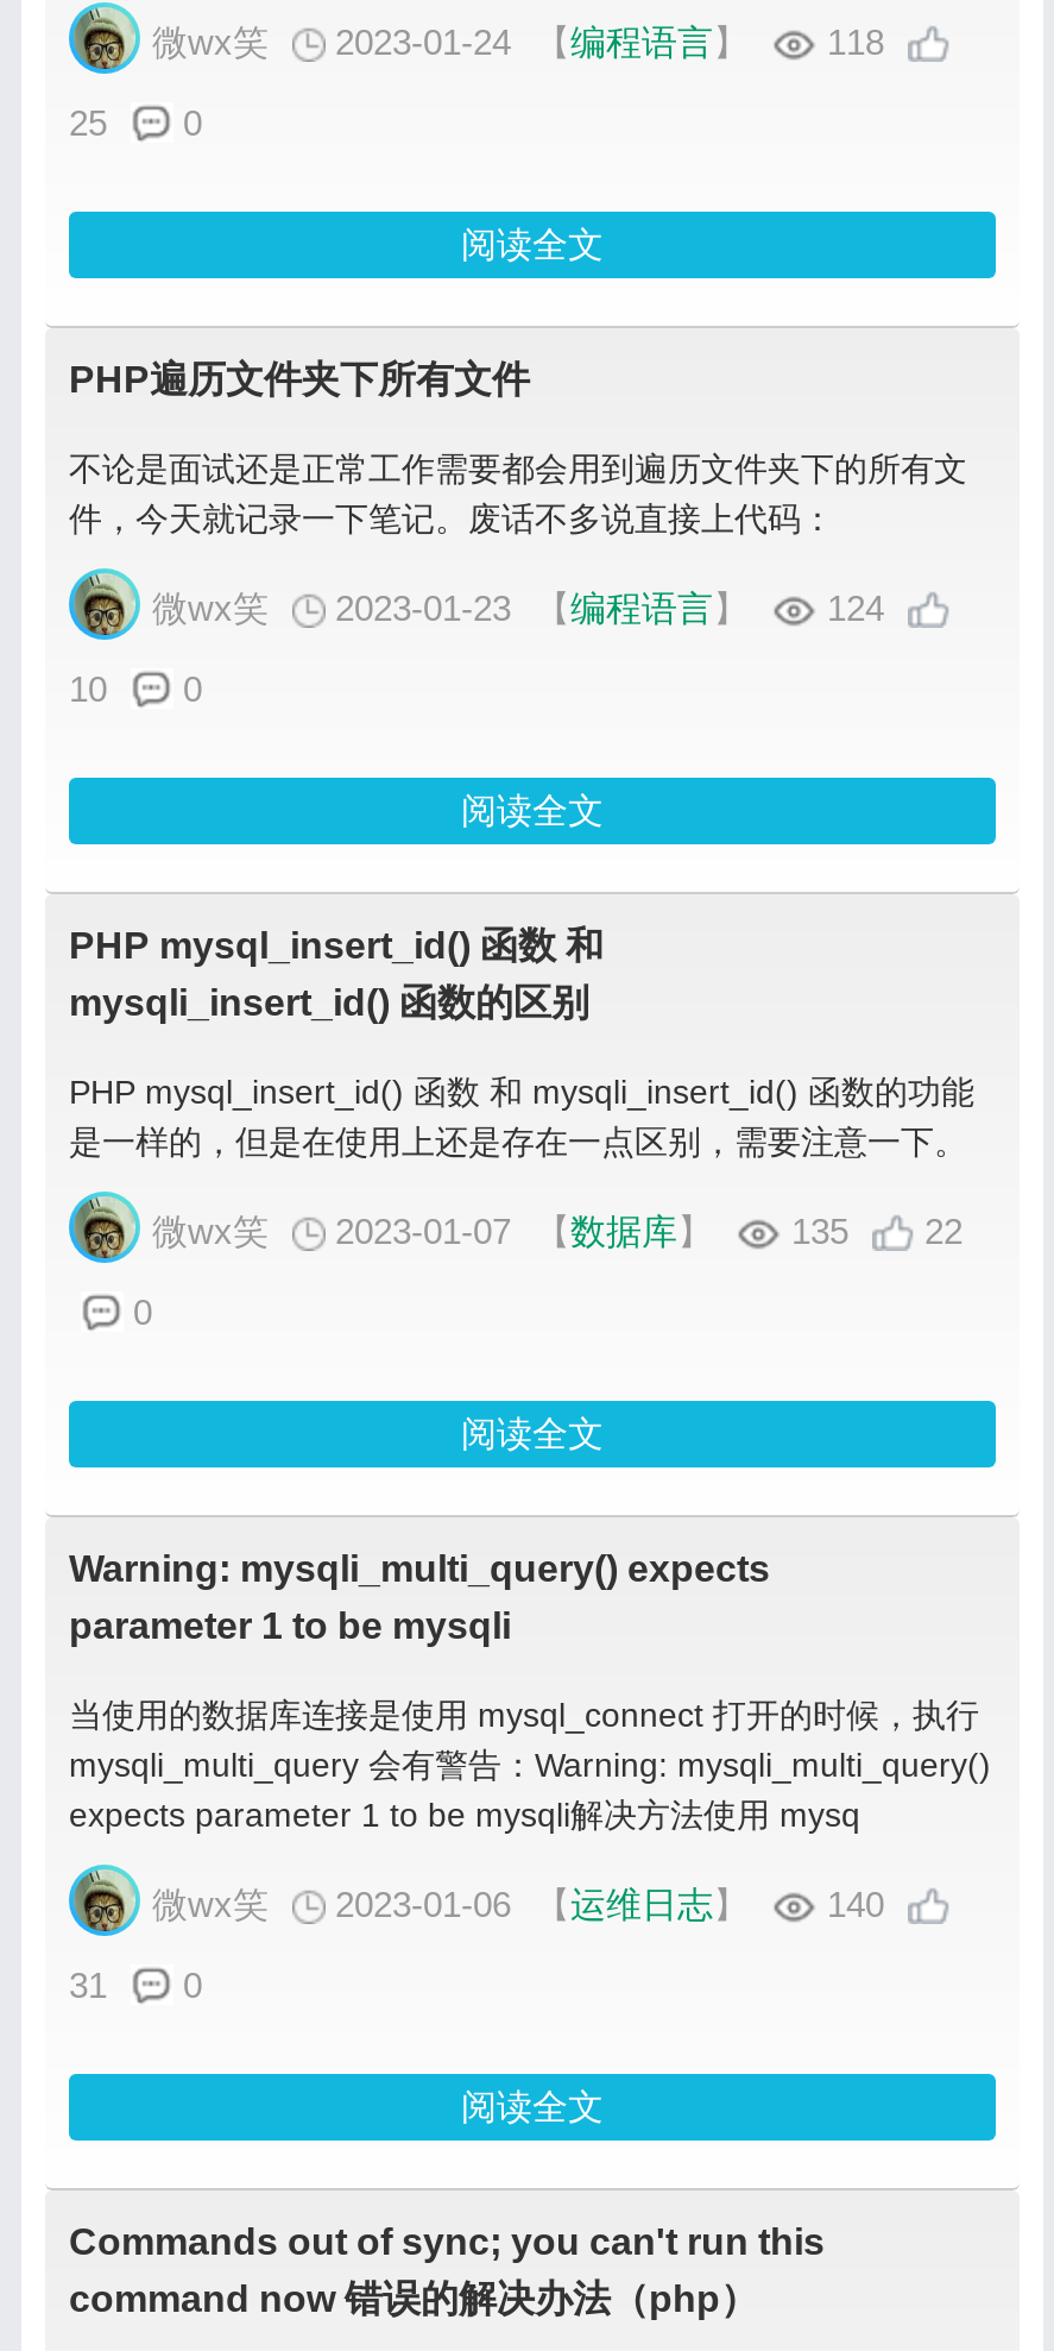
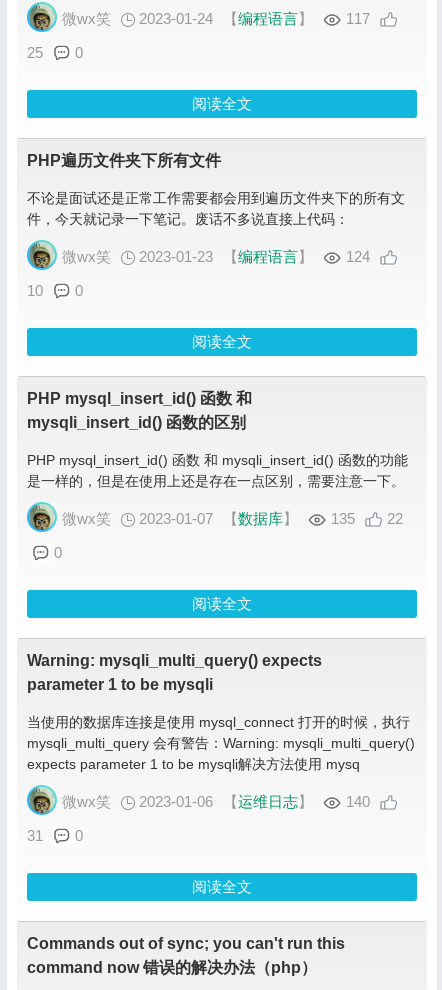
- 微wx笑 2023-01-24 【编程语言】 118
+ 微wx笑 2023-01-24 【编程语言】 117
